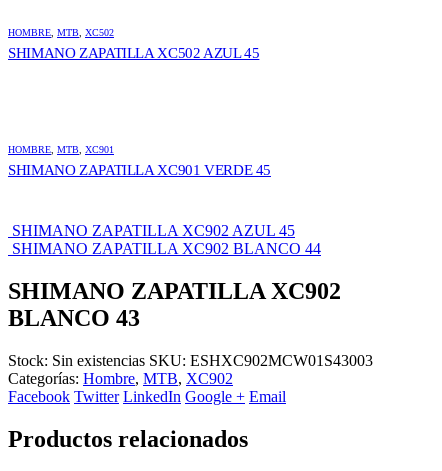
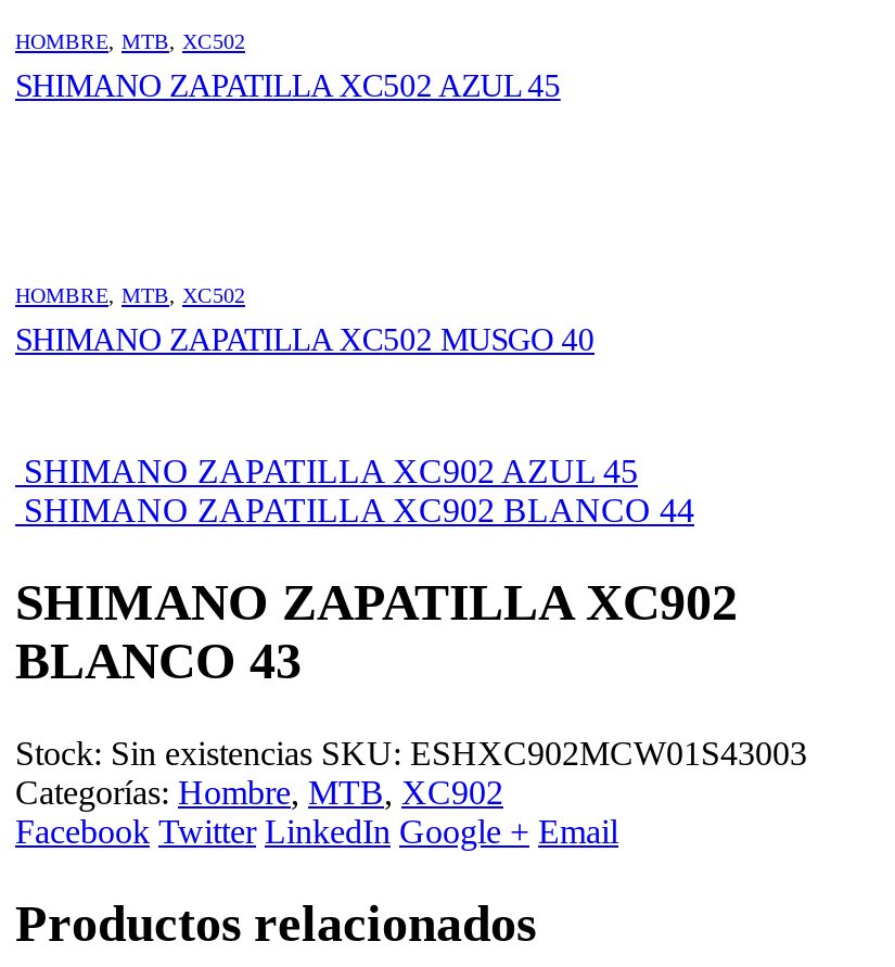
- HOMBRE, MTB, XC901
+ HOMBRE, MTB, XC502

- SHIMANO ZAPATILLA XC901 VERDE 45
+ SHIMANO ZAPATILLA XC502 MUSGO 40
